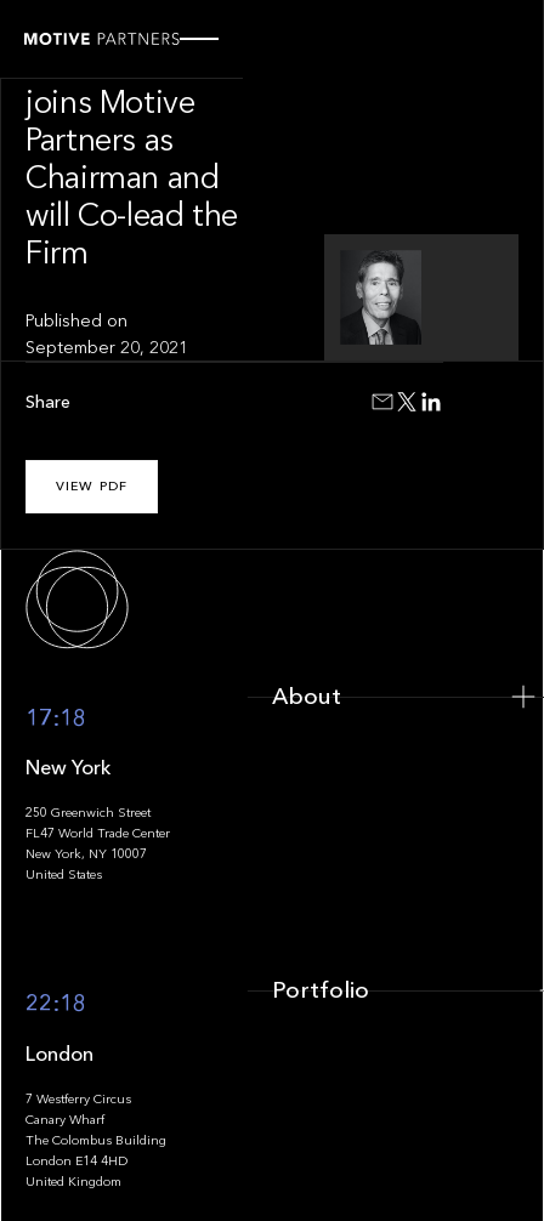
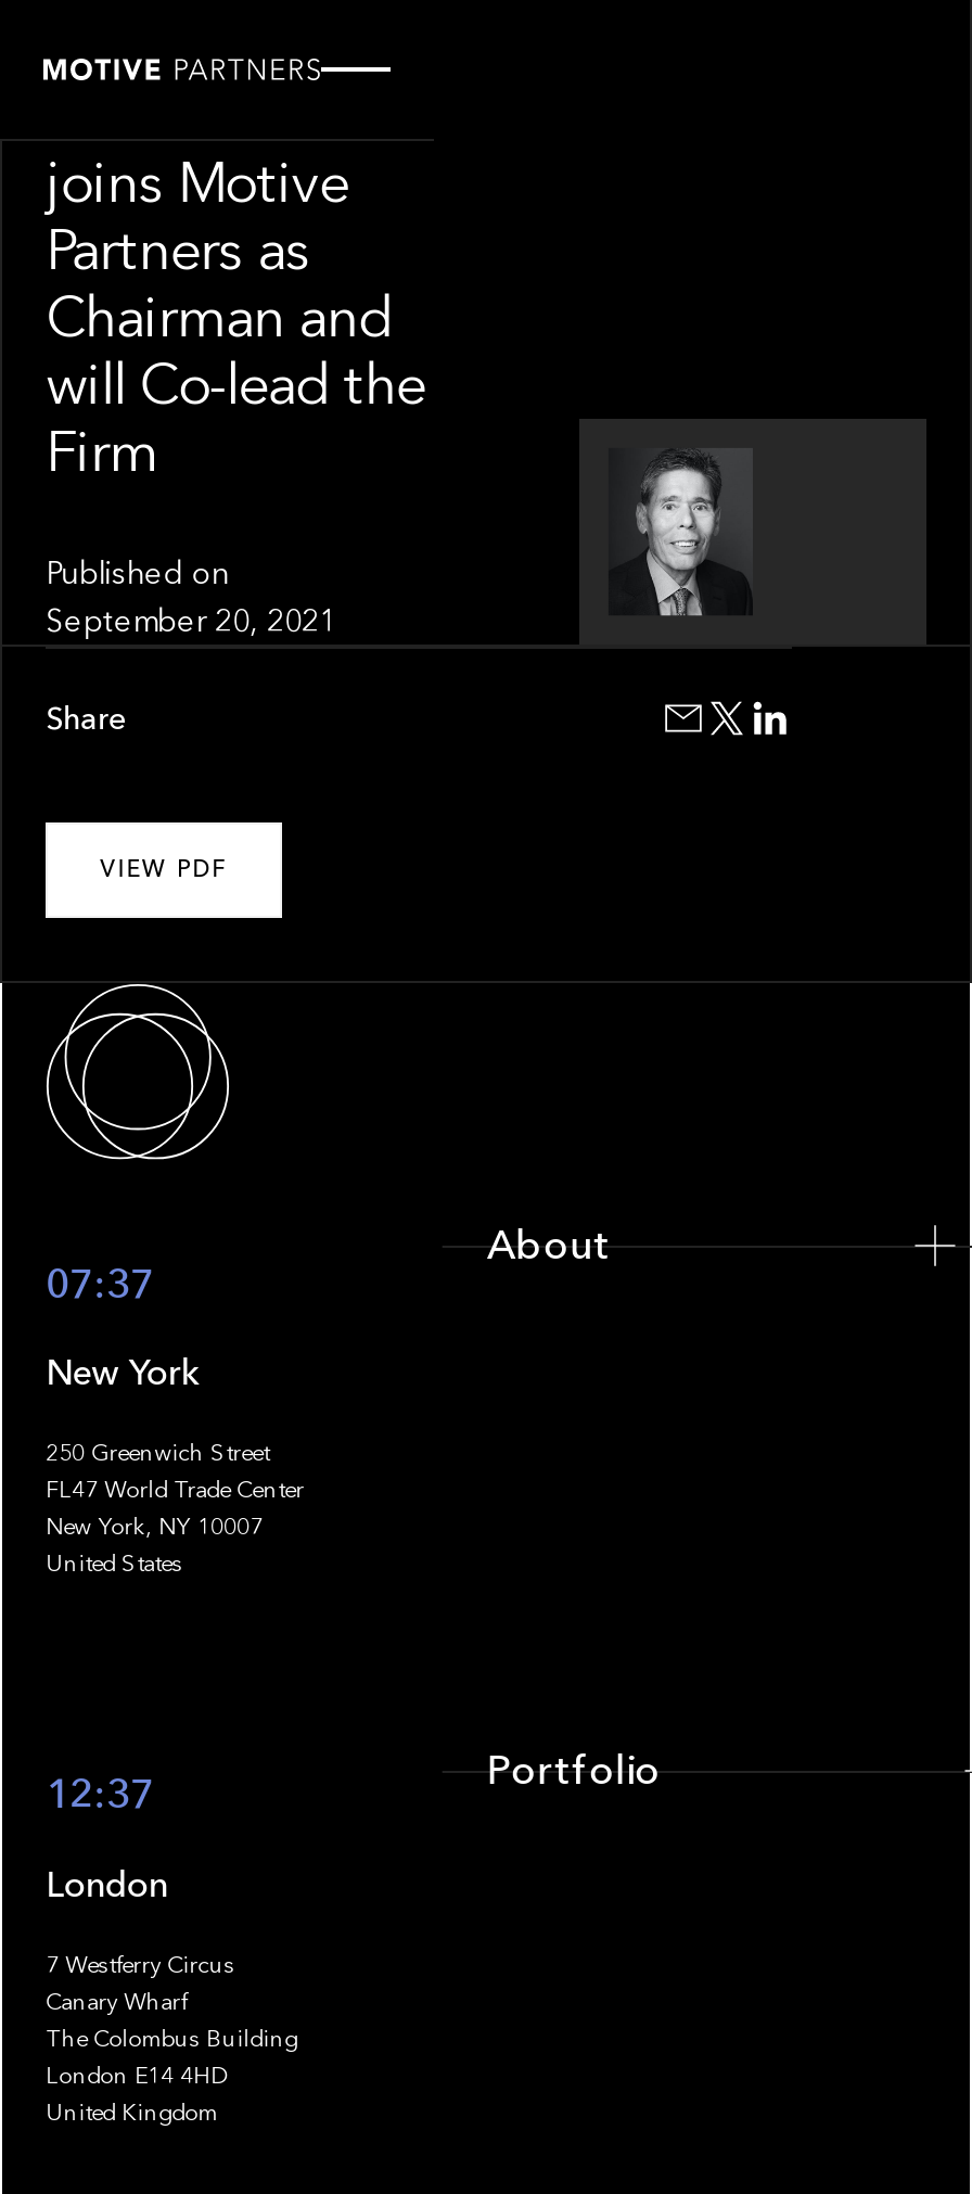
- 17:18
+ 07:37

- 22:18
+ 12:37
